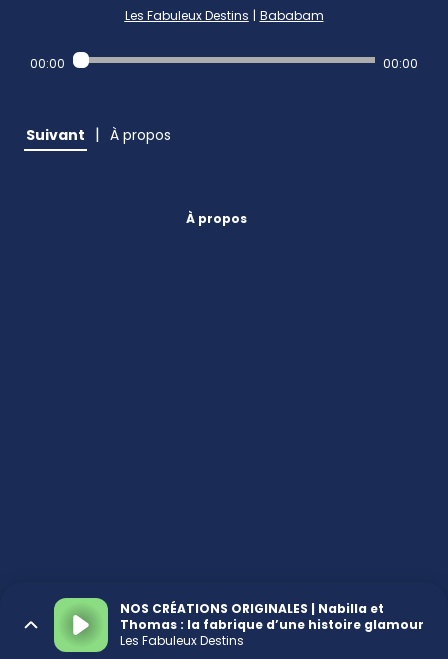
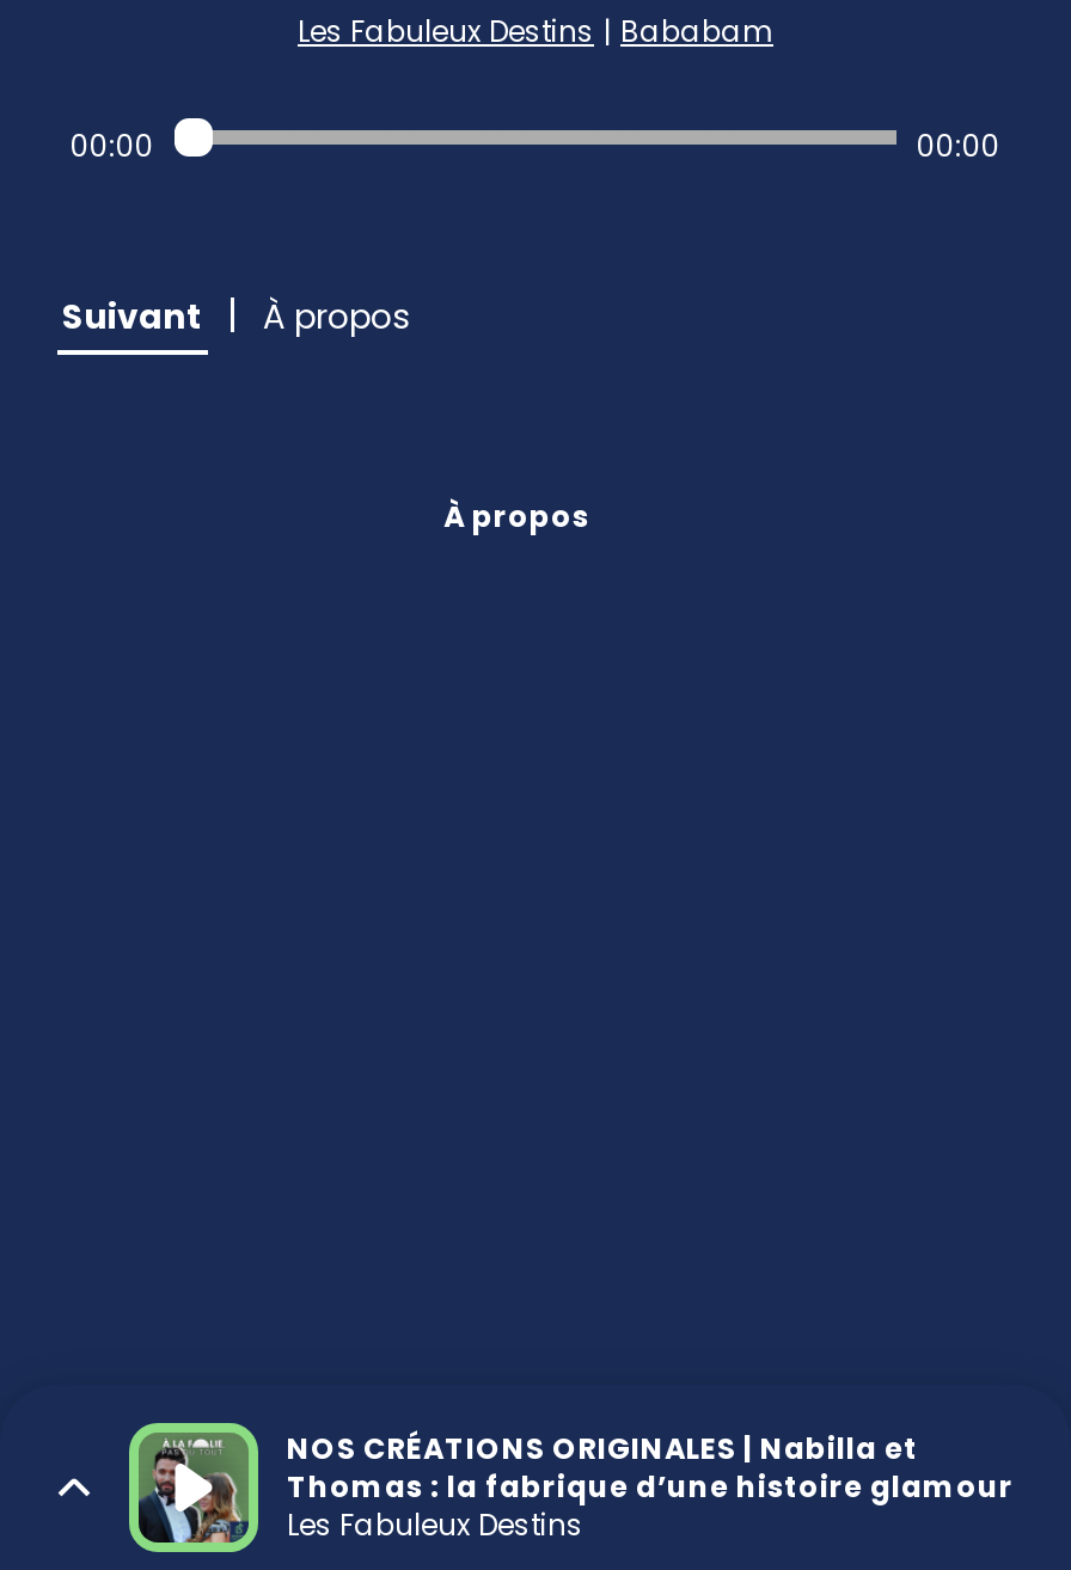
- [image]
+ [image]
